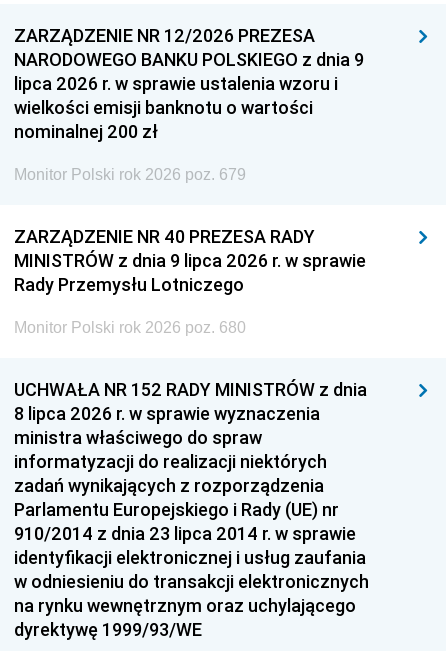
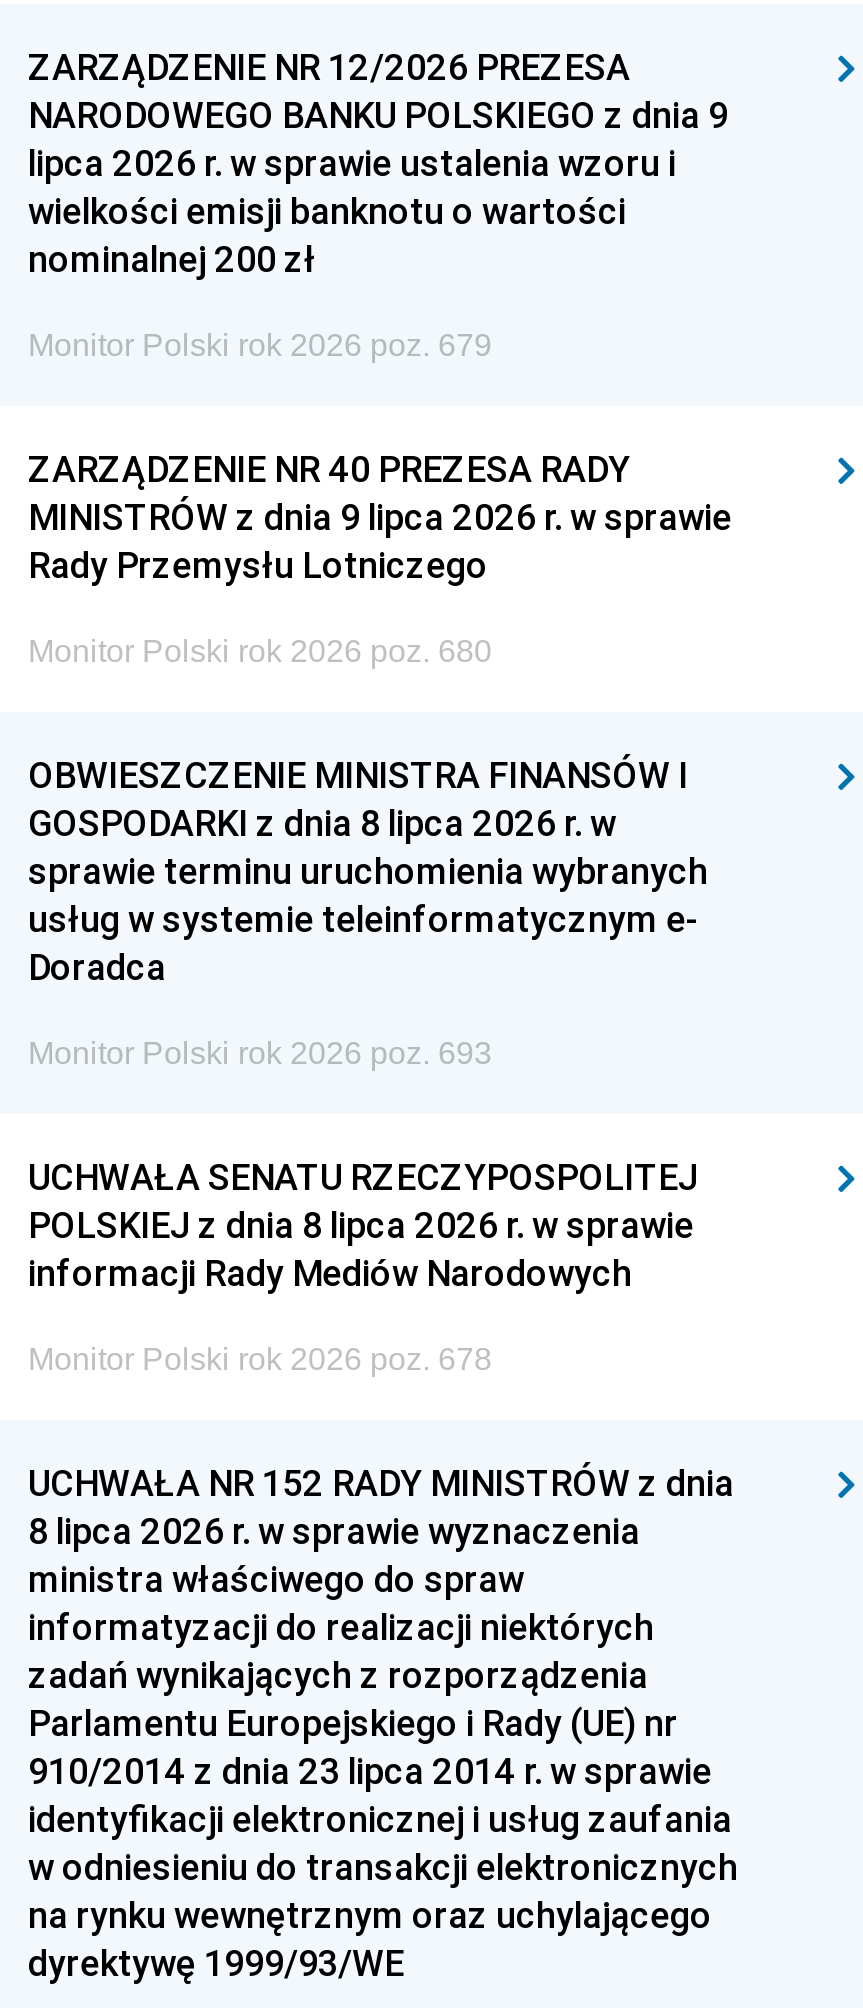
+ OBWIESZCZENIE MINISTRA FINANSÓW I
+ GOSPODARKI z dnia 8 lipca 2026 r. w
+ sprawie terminu uruchomienia wybranych
+ usług w systemie teleinformatycznym e-
+ Doradca
+ Monitor Polski rok 2026 poz. 693
+ UCHWAŁA SENATU RZECZYPOSPOLITEJ
+ POLSKIEJ z dnia 8 lipca 2026 r. w sprawie
+ informacji Rady Mediów Narodowych
+ Monitor Polski rok 2026 poz. 678
